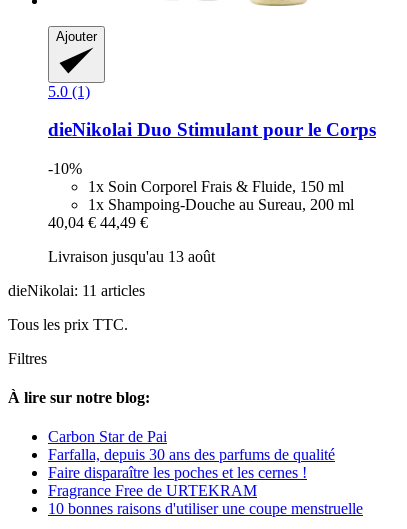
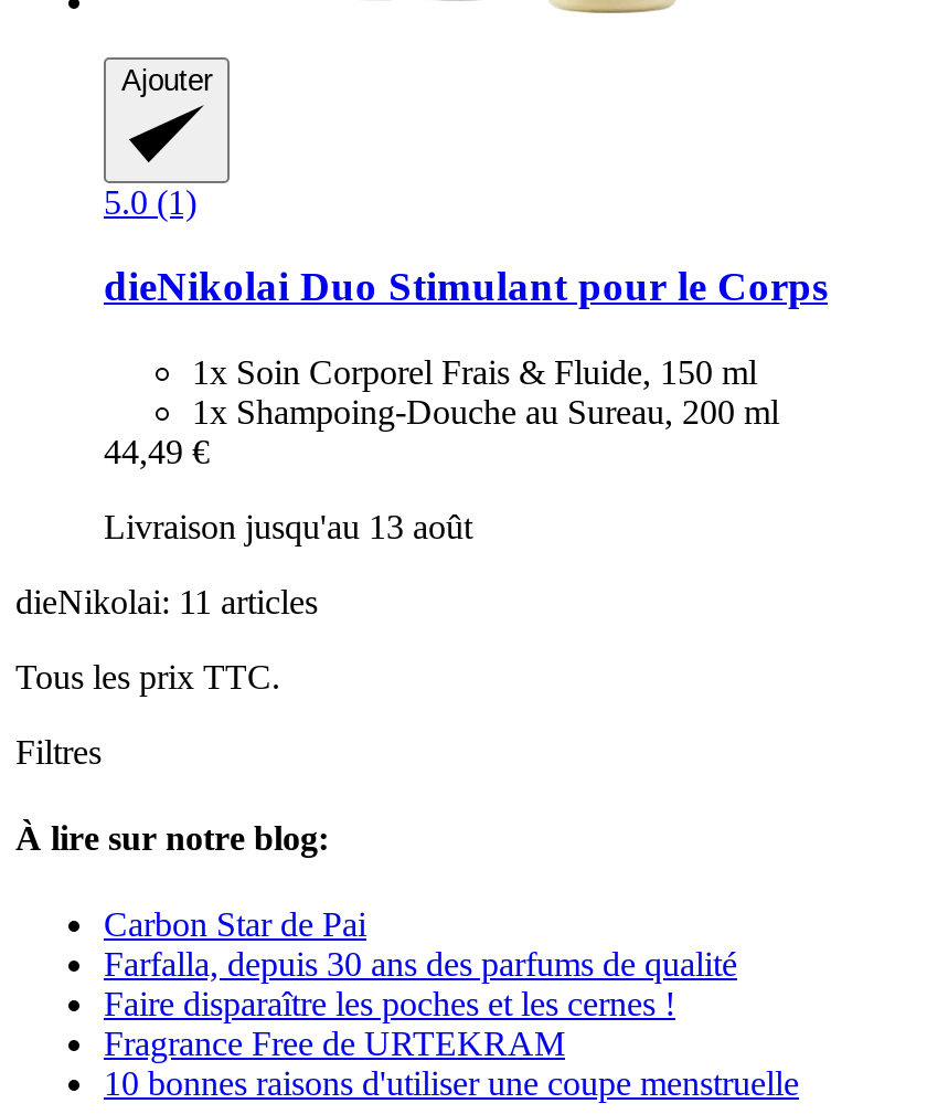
- -10%

- 40,04 € 44,49 €
+ 44,49 €
